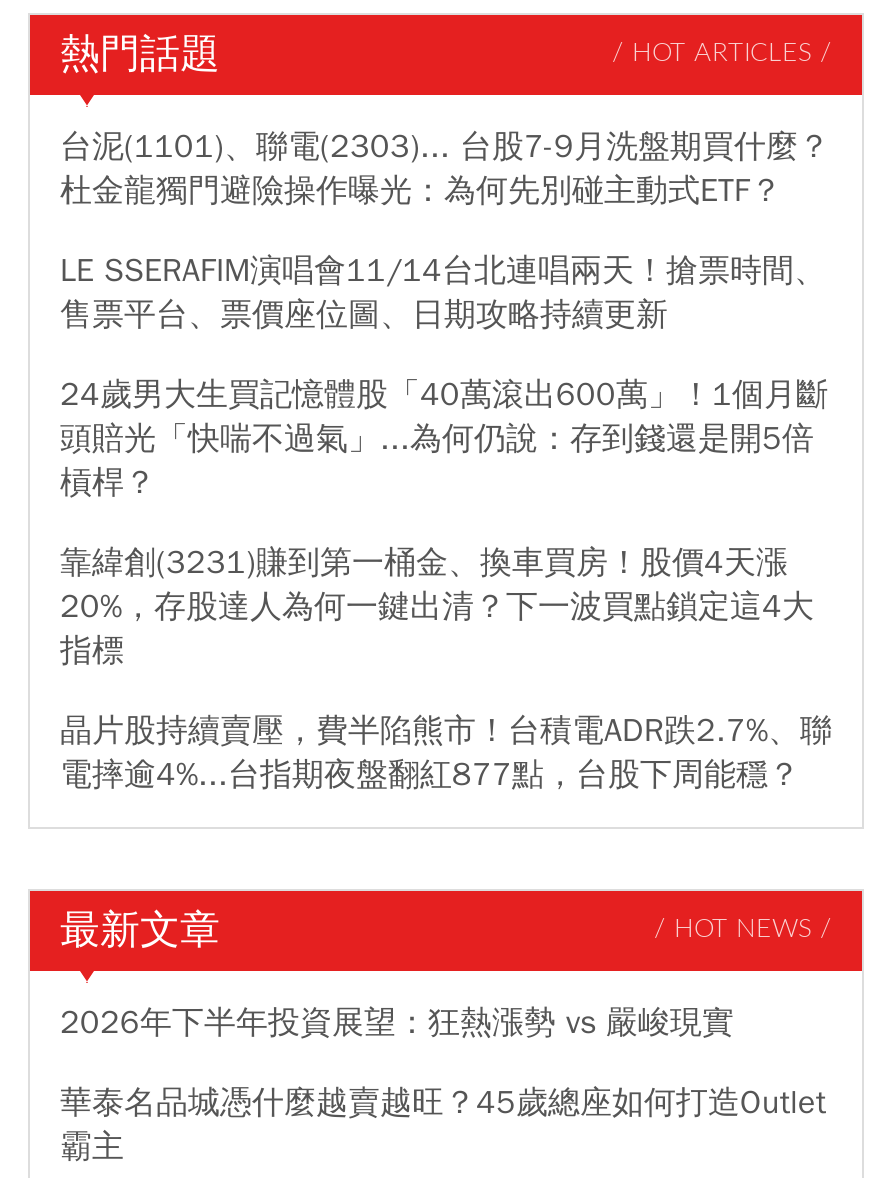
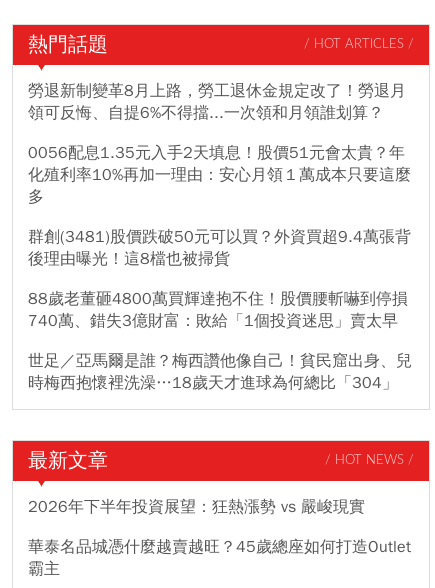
- 台泥(1101)、聯電(2303)... 台股7-9月洗盤期買什麼？
- 杜金龍獨門避險操作曝光：為何先別碰主動式ETF？
+ 勞退新制變革8月上路，勞工退休金規定改了！勞退月
+ 領可反悔、自提6%不得擋...一次領和月領誰划算？

- LE SSERAFIM演唱會11/14台北連唱兩天！搶票時間、
- 售票平台、票價座位圖、日期攻略持續更新
+ 0056配息1.35元入手2天填息！股價51元會太貴？年
+ 化殖利率10%再加一理由：安心月領１萬成本只要這麼
+ 多

- 24歲男大生買記憶體股「40萬滾出600萬」！1個月斷
- 頭賠光「快喘不過氣」...為何仍說：存到錢還是開5倍
- 槓桿？
+ 群創(3481)股價跌破50元可以買？外資買超9.4萬張背
+ 後理由曝光！這8檔也被掃貨

- 靠緯創(3231)賺到第一桶金、換車買房！股價4天漲
- 20%，存股達人為何一鍵出清？下一波買點鎖定這4大
- 指標
+ 88歲老董砸4800萬買輝達抱不住！股價腰斬嚇到停損
+ 740萬、錯失3億財富：敗給「1個投資迷思」賣太早

- 晶片股持續賣壓，費半陷熊市！台積電ADR跌2.7%、聯
- 電摔逾4%...台指期夜盤翻紅877點，台股下周能穩？
+ 世足／亞馬爾是誰？梅西讚他像自己！貧民窟出身、兒
+ 時梅西抱懷裡洗澡…18歲天才進球為何總比「304」
